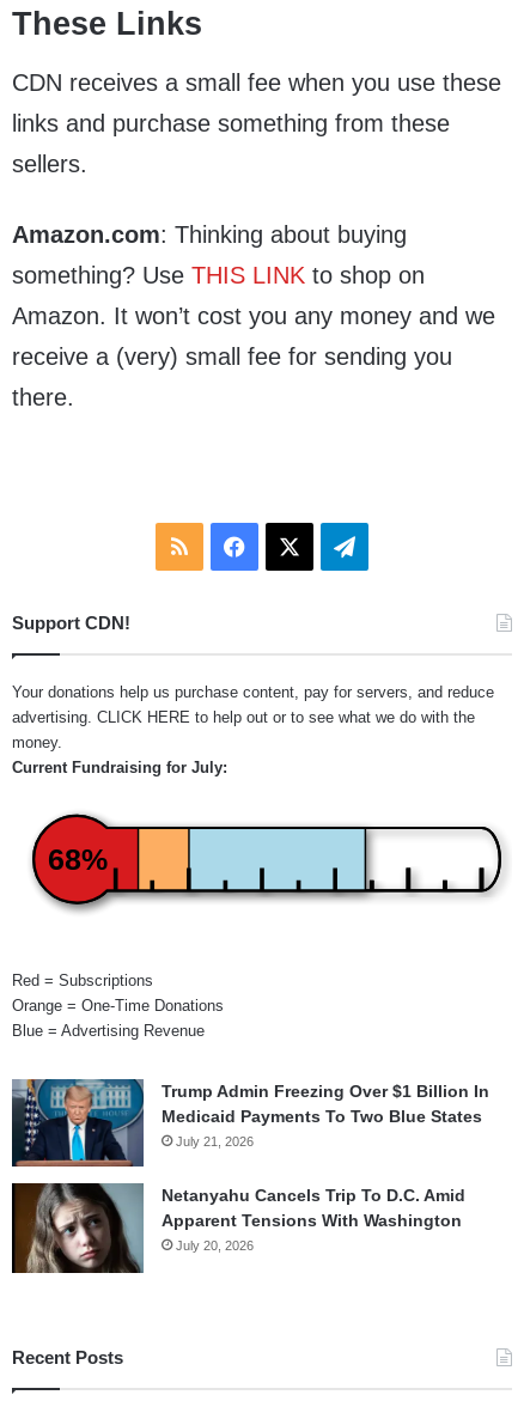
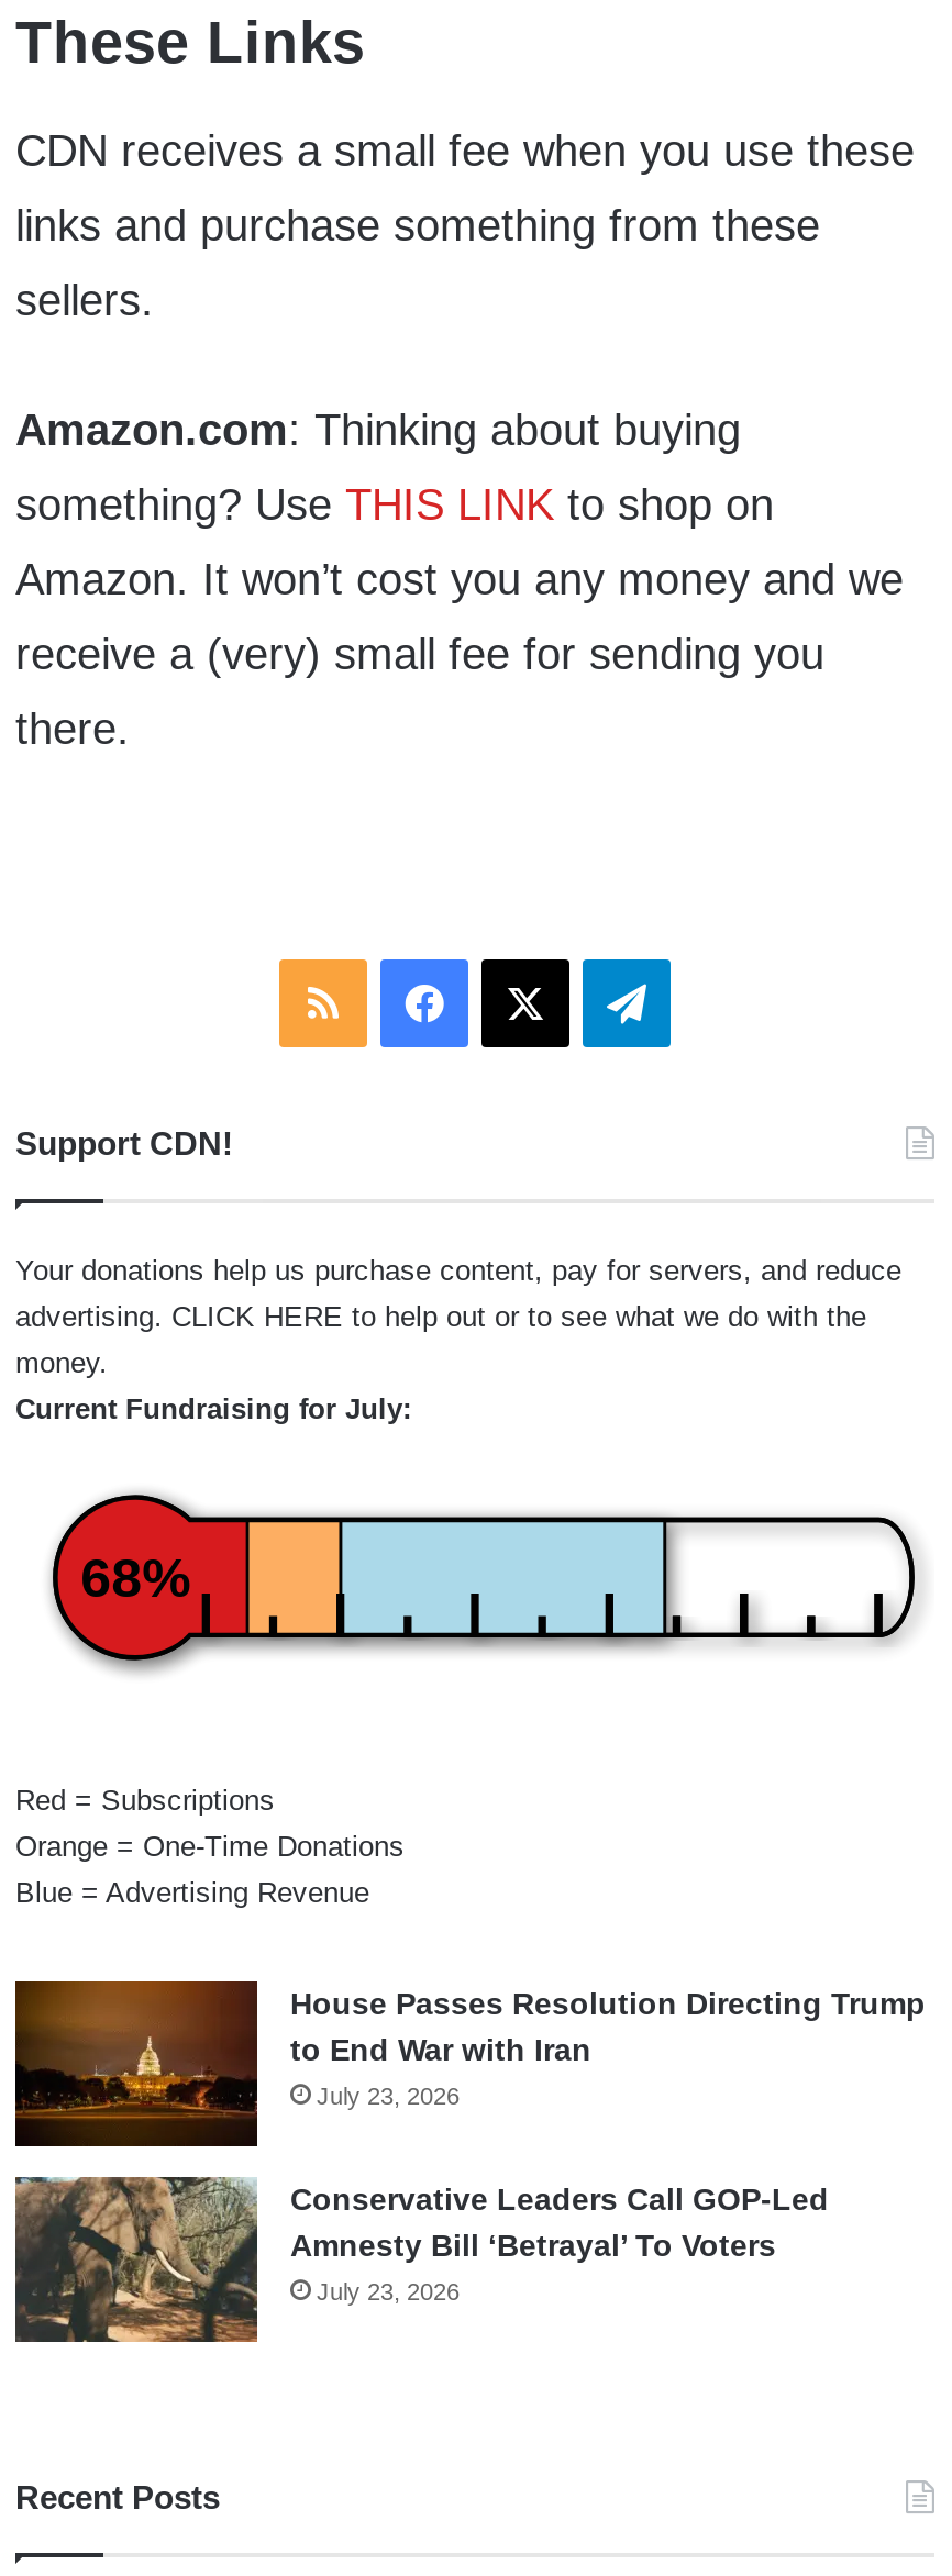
- [image]
- Trump Admin Freezing Over $1 Billion In
- Medicaid Payments To Two Blue States
- July 21, 2026
+ [image]
+ House Passes Resolution Directing Trump
+ to End War with Iran
+ July 23, 2026

- [image]
- Netanyahu Cancels Trip To D.C. Amid
- Apparent Tensions With Washington
- July 20, 2026
+ [image]
+ Conservative Leaders Call GOP-Led
+ Amnesty Bill ‘Betrayal’ To Voters
+ July 23, 2026
